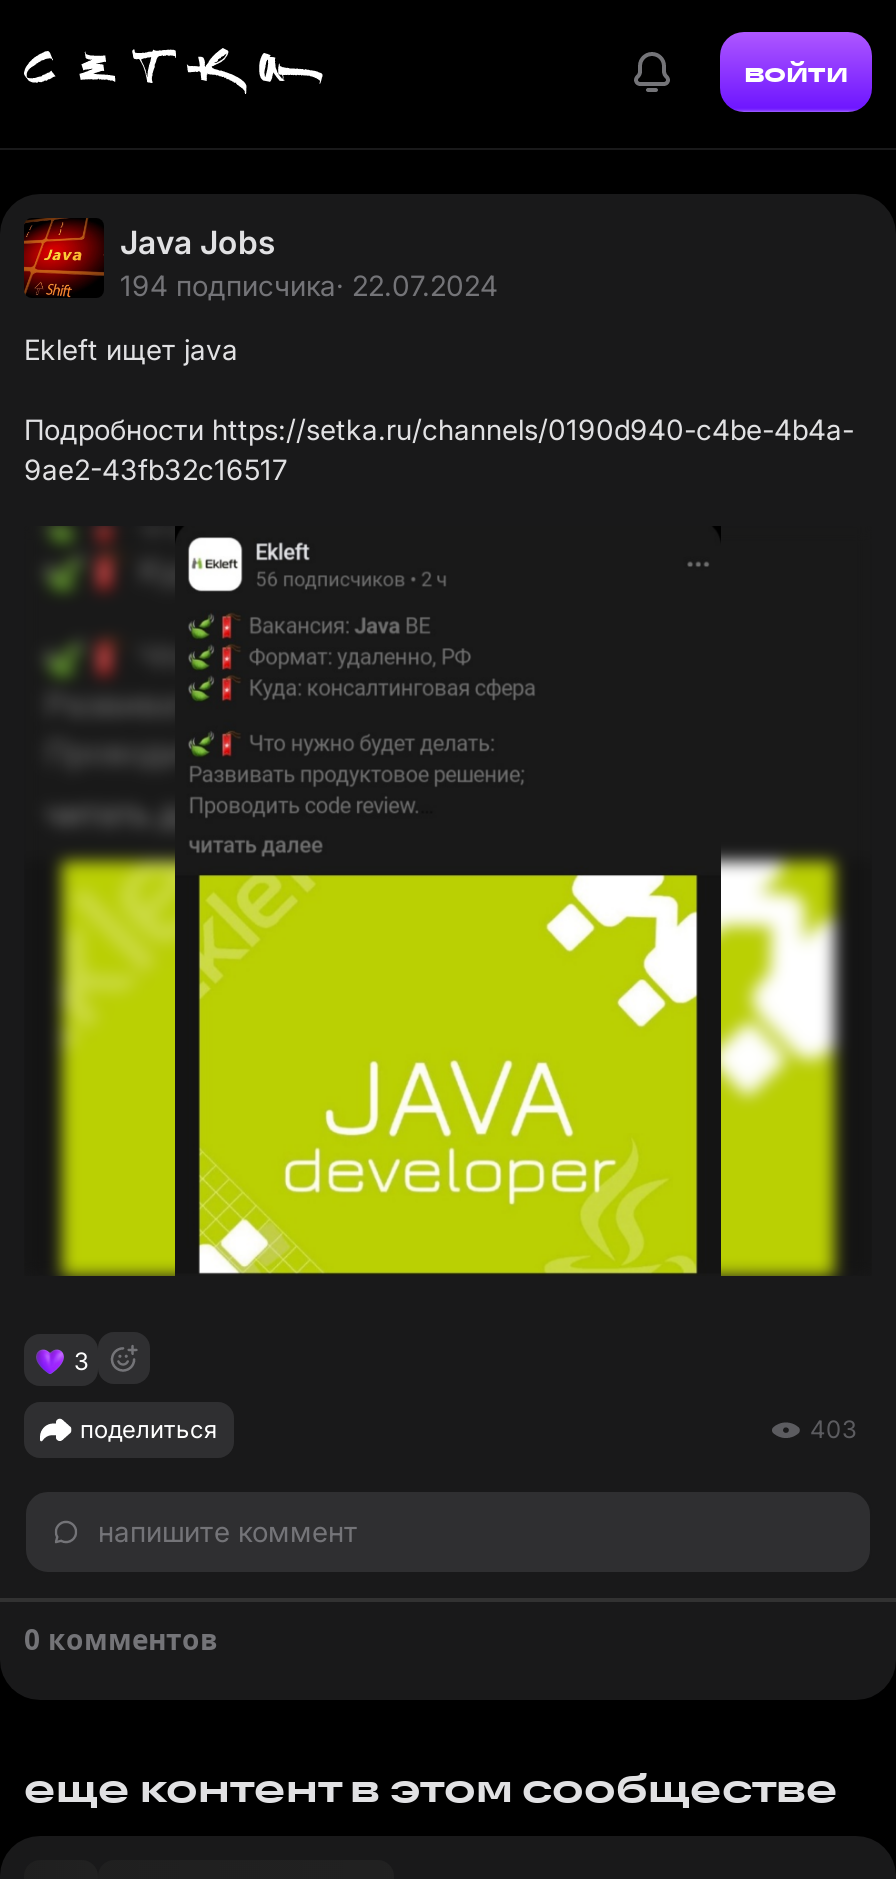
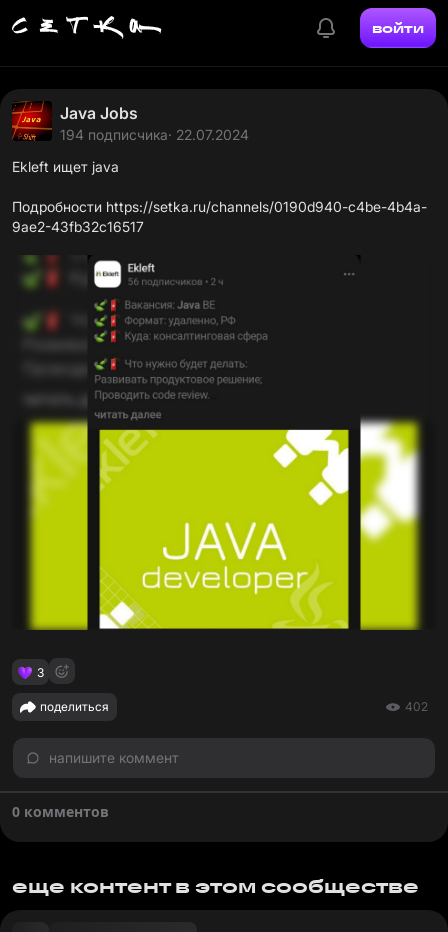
- 403
+ 402
